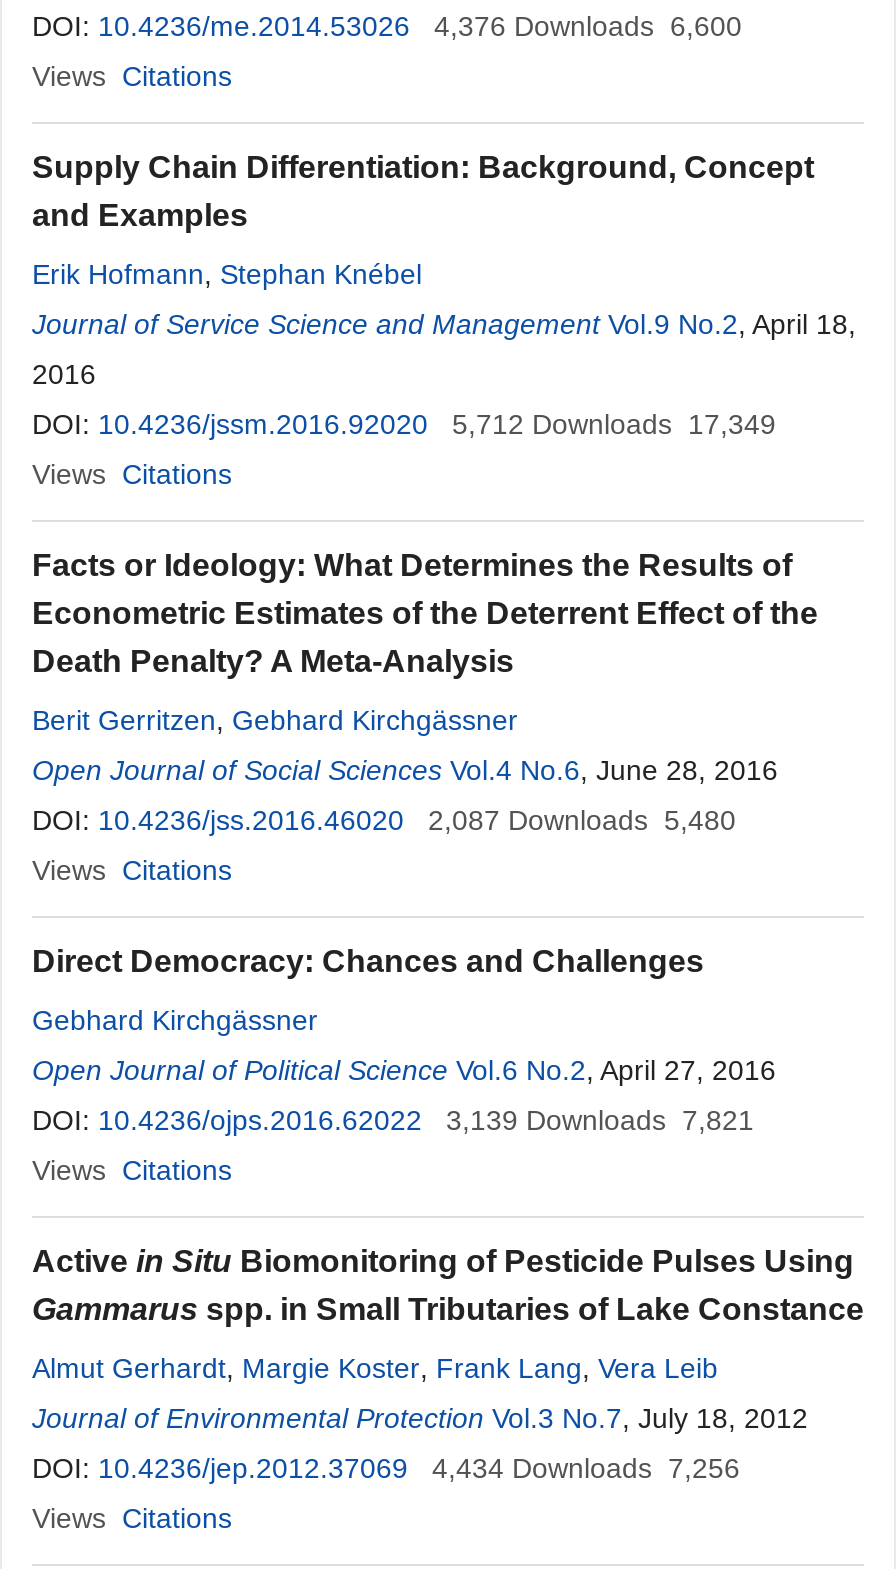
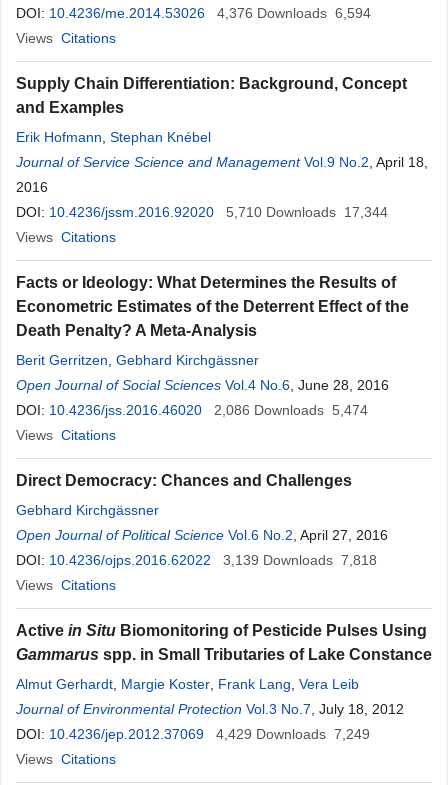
- DOI: 10.4236/me.2014.53026 4,376 Downloads 6,600
+ DOI: 10.4236/me.2014.53026 4,376 Downloads 6,594

- DOI: 10.4236/jssm.2016.92020 5,712 Downloads 17,349
+ DOI: 10.4236/jssm.2016.92020 5,710 Downloads 17,344

- DOI: 10.4236/jss.2016.46020 2,087 Downloads 5,480
+ DOI: 10.4236/jss.2016.46020 2,086 Downloads 5,474

- DOI: 10.4236/ojps.2016.62022 3,139 Downloads 7,821
+ DOI: 10.4236/ojps.2016.62022 3,139 Downloads 7,818

- DOI: 10.4236/jep.2012.37069 4,434 Downloads 7,256
+ DOI: 10.4236/jep.2012.37069 4,429 Downloads 7,249
